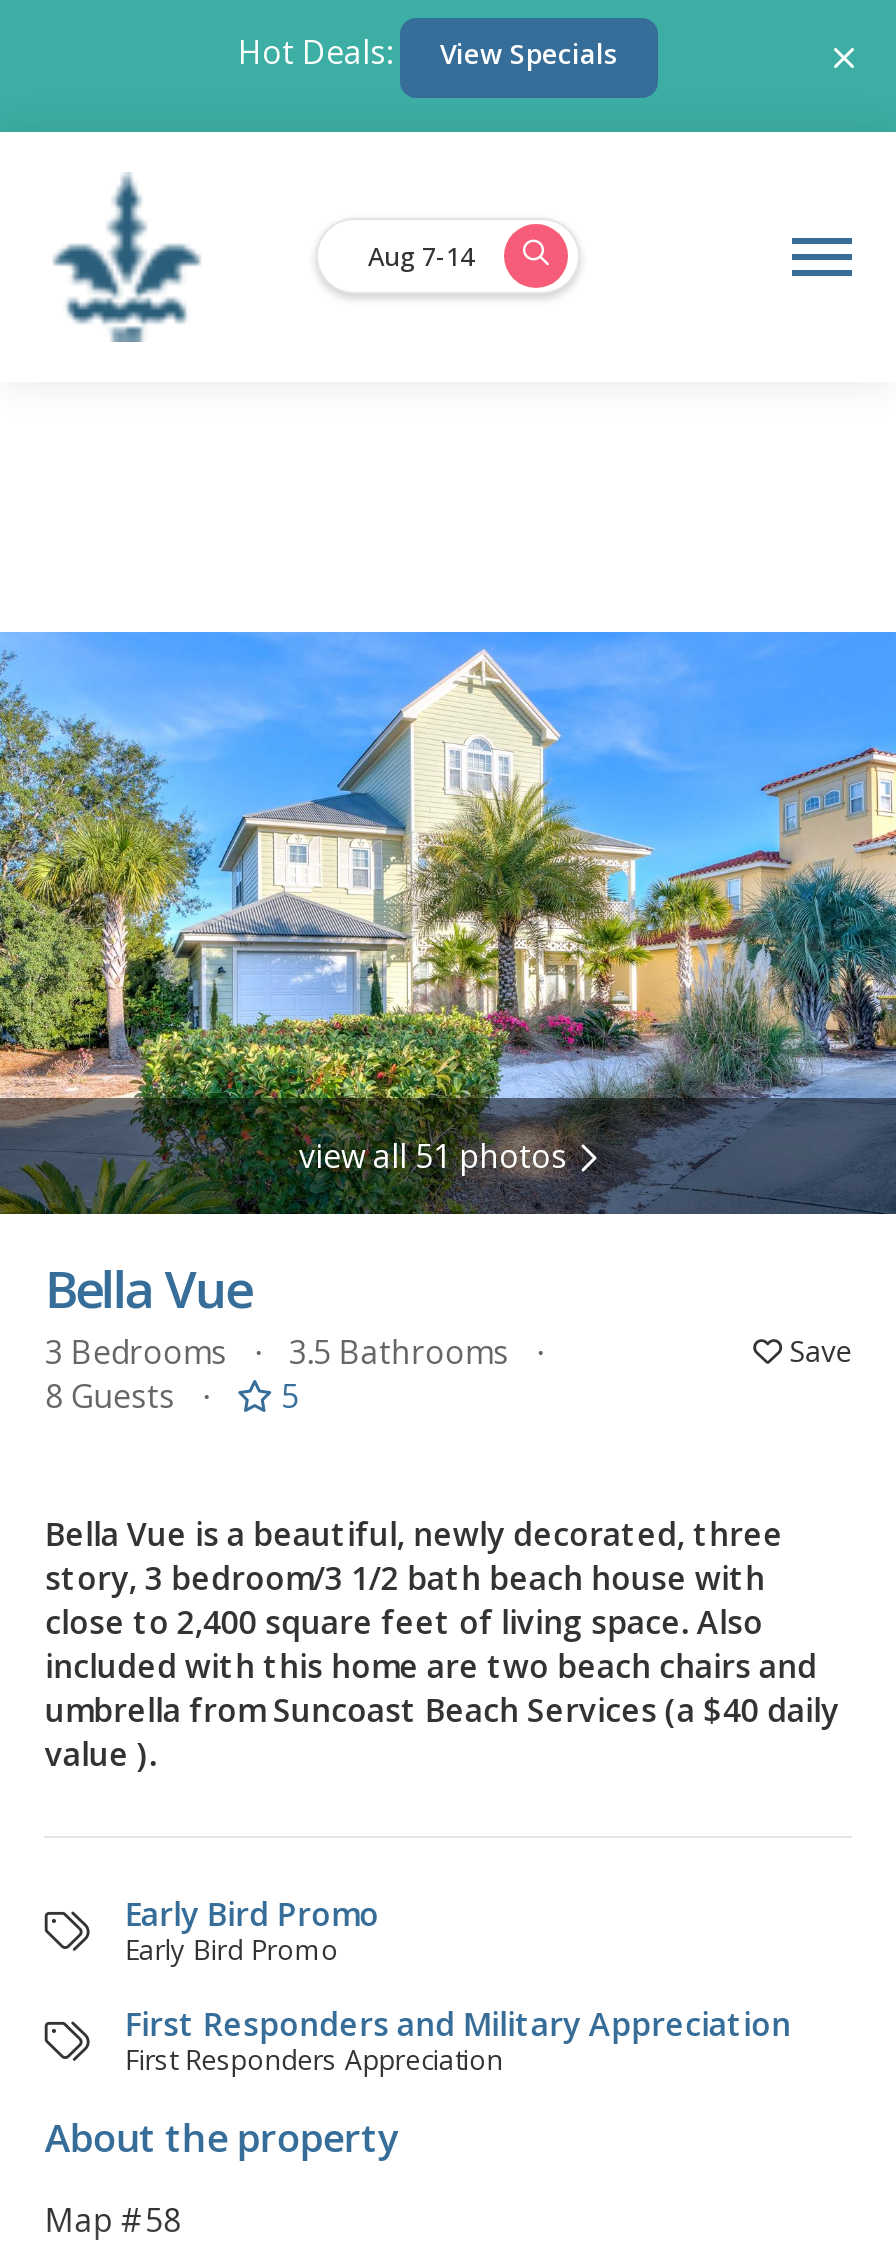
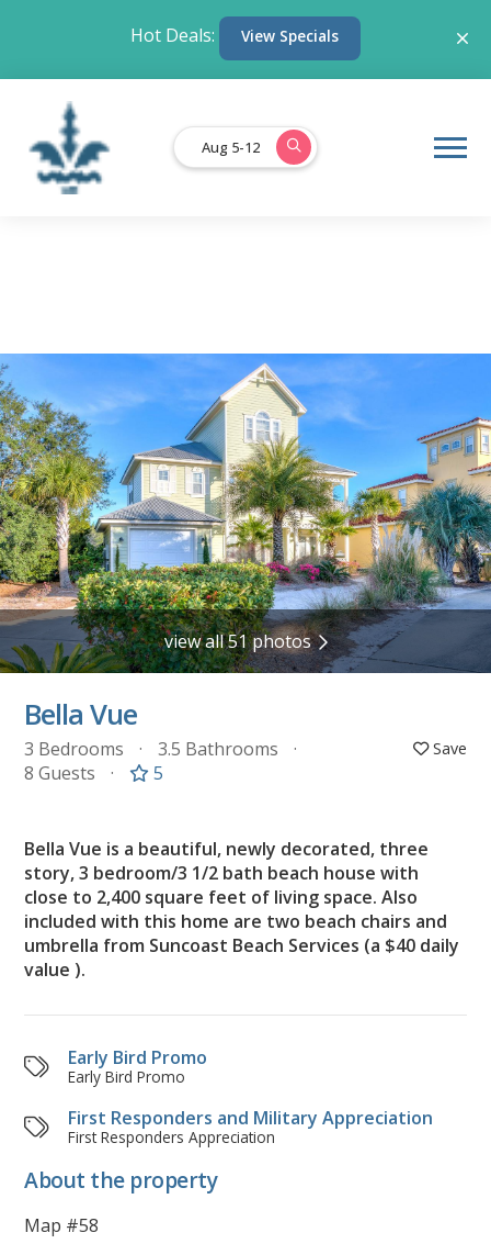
- Aug 7-14
+ Aug 5-12
